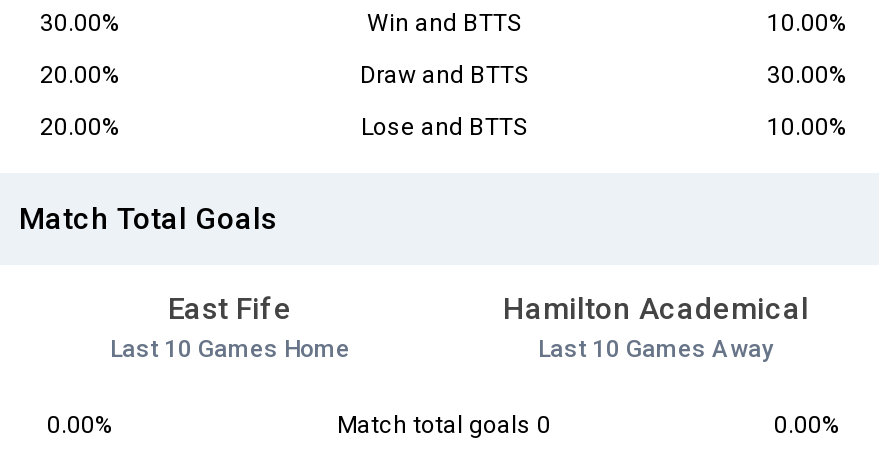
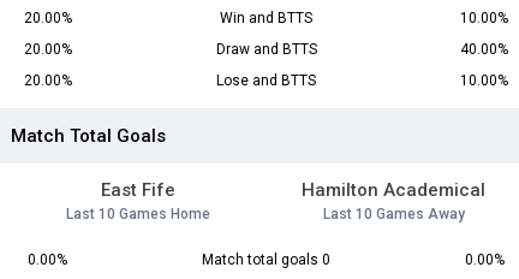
- 30.00%
+ 20.00%

- 30.00%
+ 40.00%
